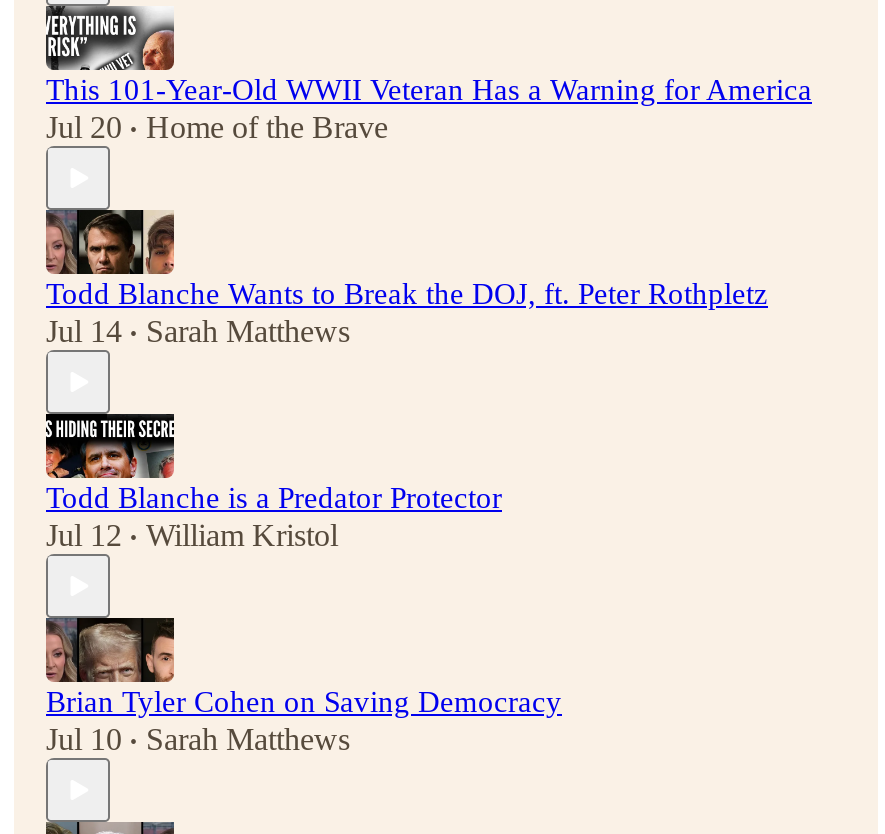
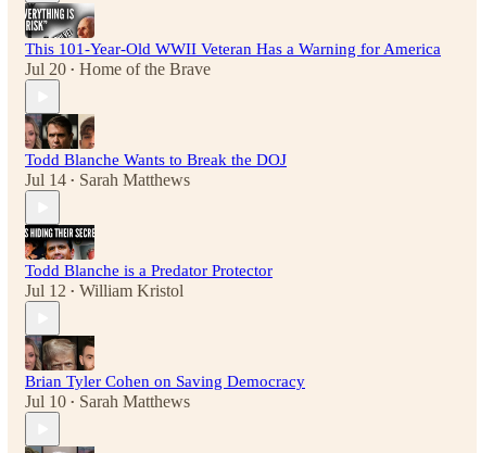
- Todd Blanche Wants to Break the DOJ, ft. Peter Rothpletz
+ Todd Blanche Wants to Break the DOJ
